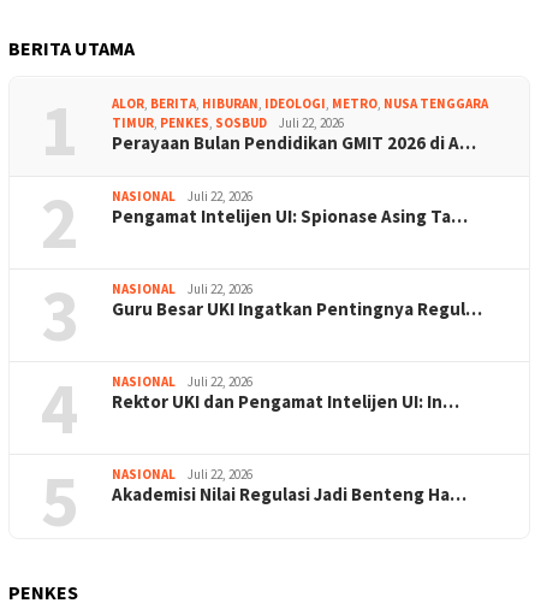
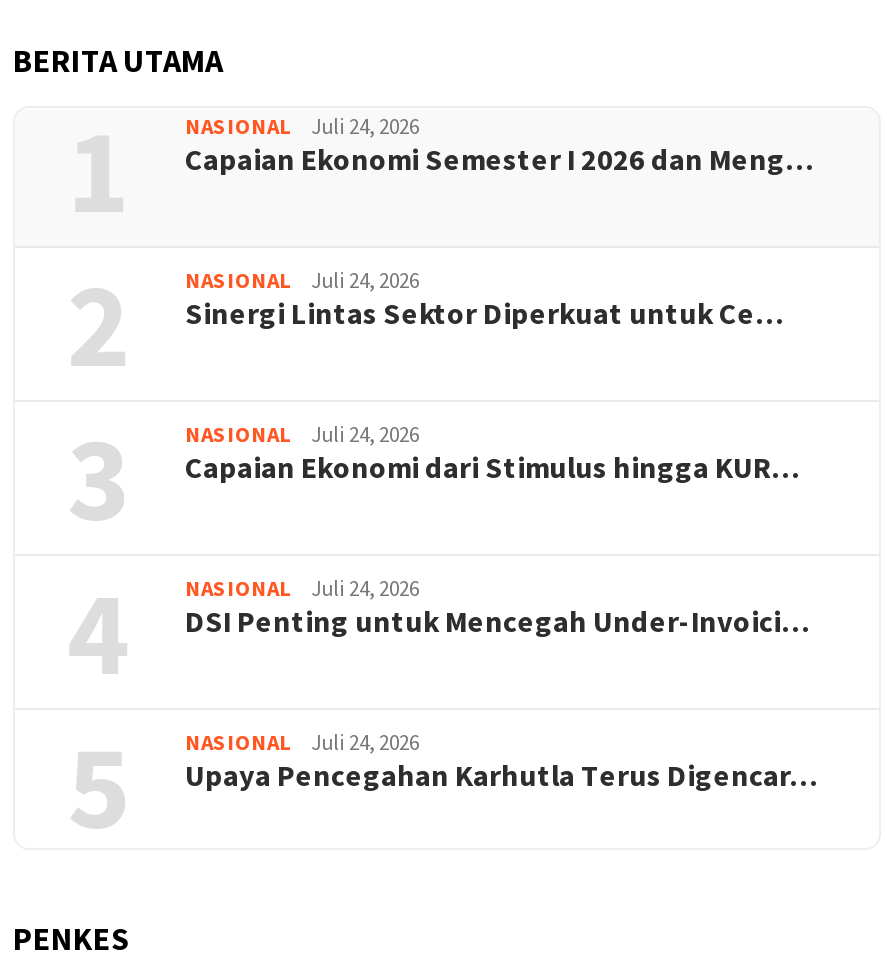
- ALOR, BERITA, HIBURAN, IDEOLOGI, METRO, NUSA TENGGARA
- TIMUR, PENKES, SOSBUD
- Juli 22, 2026
- Perayaan Bulan Pendidikan GMIT 2026 di A…
+ NASIONAL
+ Juli 24, 2026
+ Capaian Ekonomi Semester I 2026 dan Meng…

- Juli 22, 2026
- Pengamat Intelijen UI: Spionase Asing Ta…
+ Juli 24, 2026
+ Sinergi Lintas Sektor Diperkuat untuk Ce…

- Juli 22, 2026
- Guru Besar UKI Ingatkan Pentingnya Regul…
+ Juli 24, 2026
+ Capaian Ekonomi dari Stimulus hingga KUR…

- Juli 22, 2026
- Rektor UKI dan Pengamat Intelijen UI: In…
+ Juli 24, 2026
+ DSI Penting untuk Mencegah Under-Invoici…

- Juli 22, 2026
- Akademisi Nilai Regulasi Jadi Benteng Ha…
+ Juli 24, 2026
+ Upaya Pencegahan Karhutla Terus Digencar…
